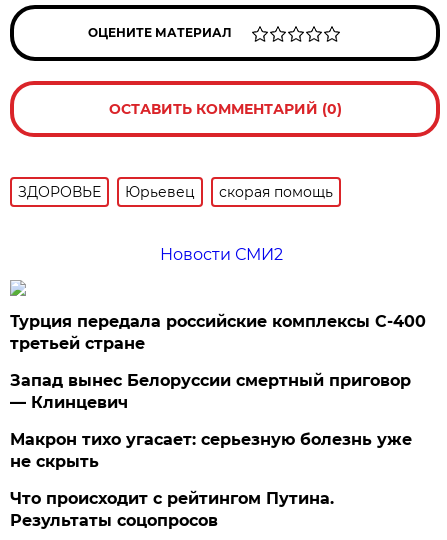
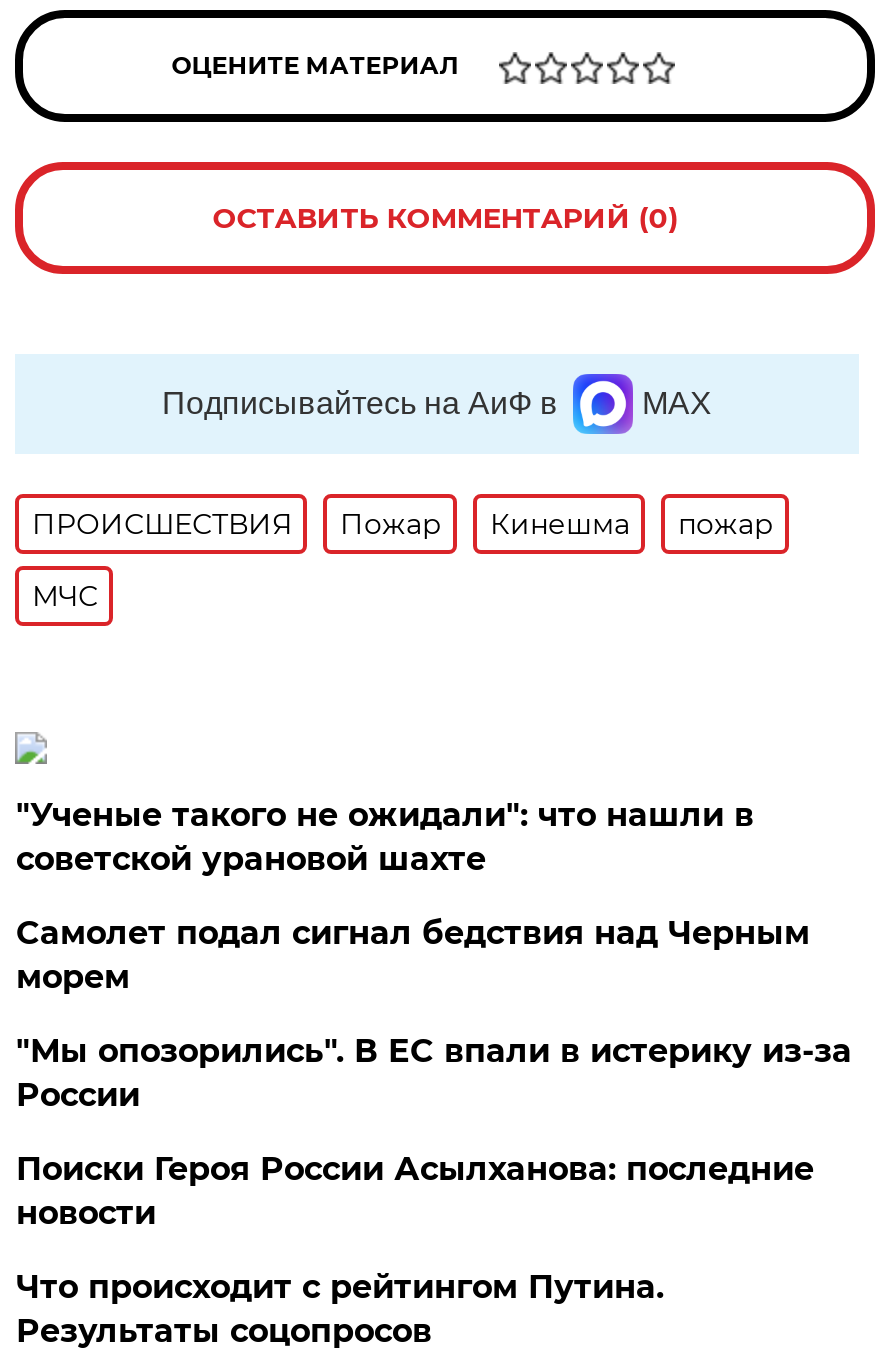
- ЗДОРОВЬЕ
- Юрьевец
- скорая помощь
- Новости СМИ2
+ Подписывайтесь на АиФ в
+ MAX
+ ПРОИСШЕСТВИЯ
+ Пожар
+ Кинешма
+ пожар
+ МЧС

- Турция передала российские комплексы С-400
- третьей стране
- Запад вынес Белоруссии смертный приговор
- — Клинцевич
- Макрон тихо угасает: серьезную болезнь уже
- не скрыть
+ "Ученые такого не ожидали": что нашли в
+ советской урановой шахте
+ Самолет подал сигнал бедствия над Черным
+ морем
+ "Мы опозорились". В ЕС впали в истерику из-за
+ России
+ Поиски Героя России Асылханова: последние
+ новости
